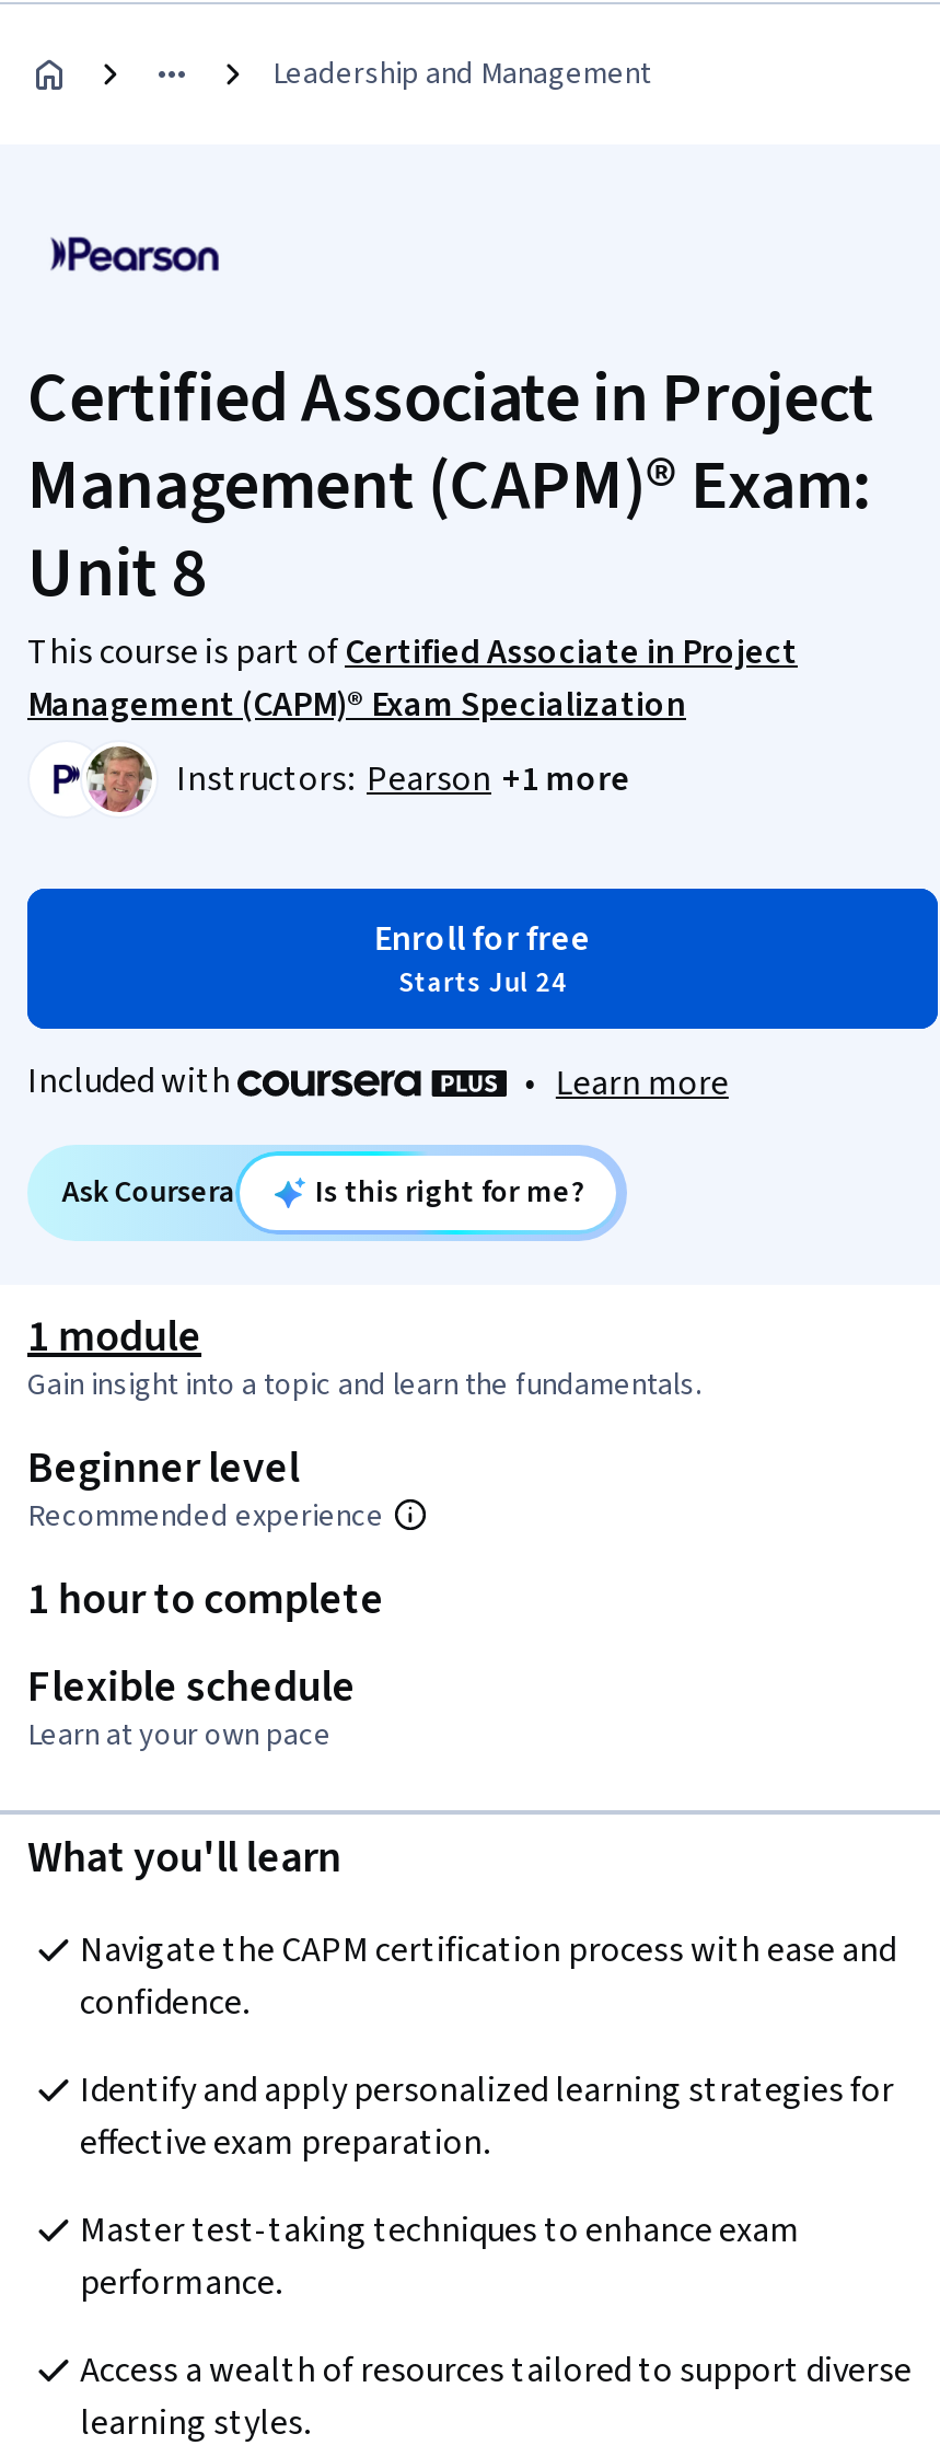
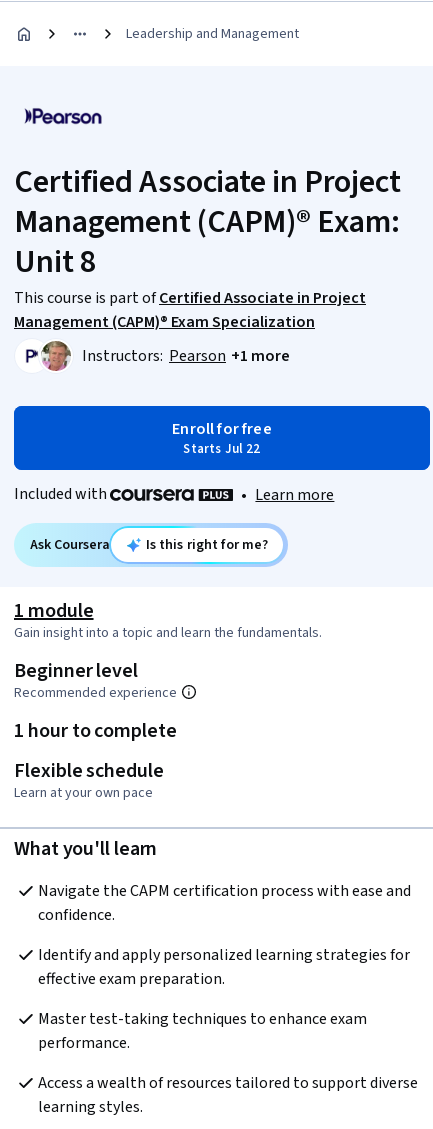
- Starts Jul 24
+ Starts Jul 22
